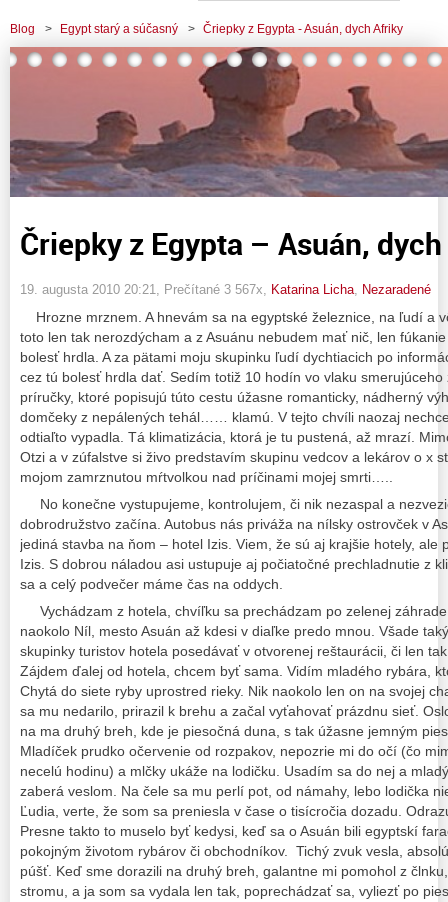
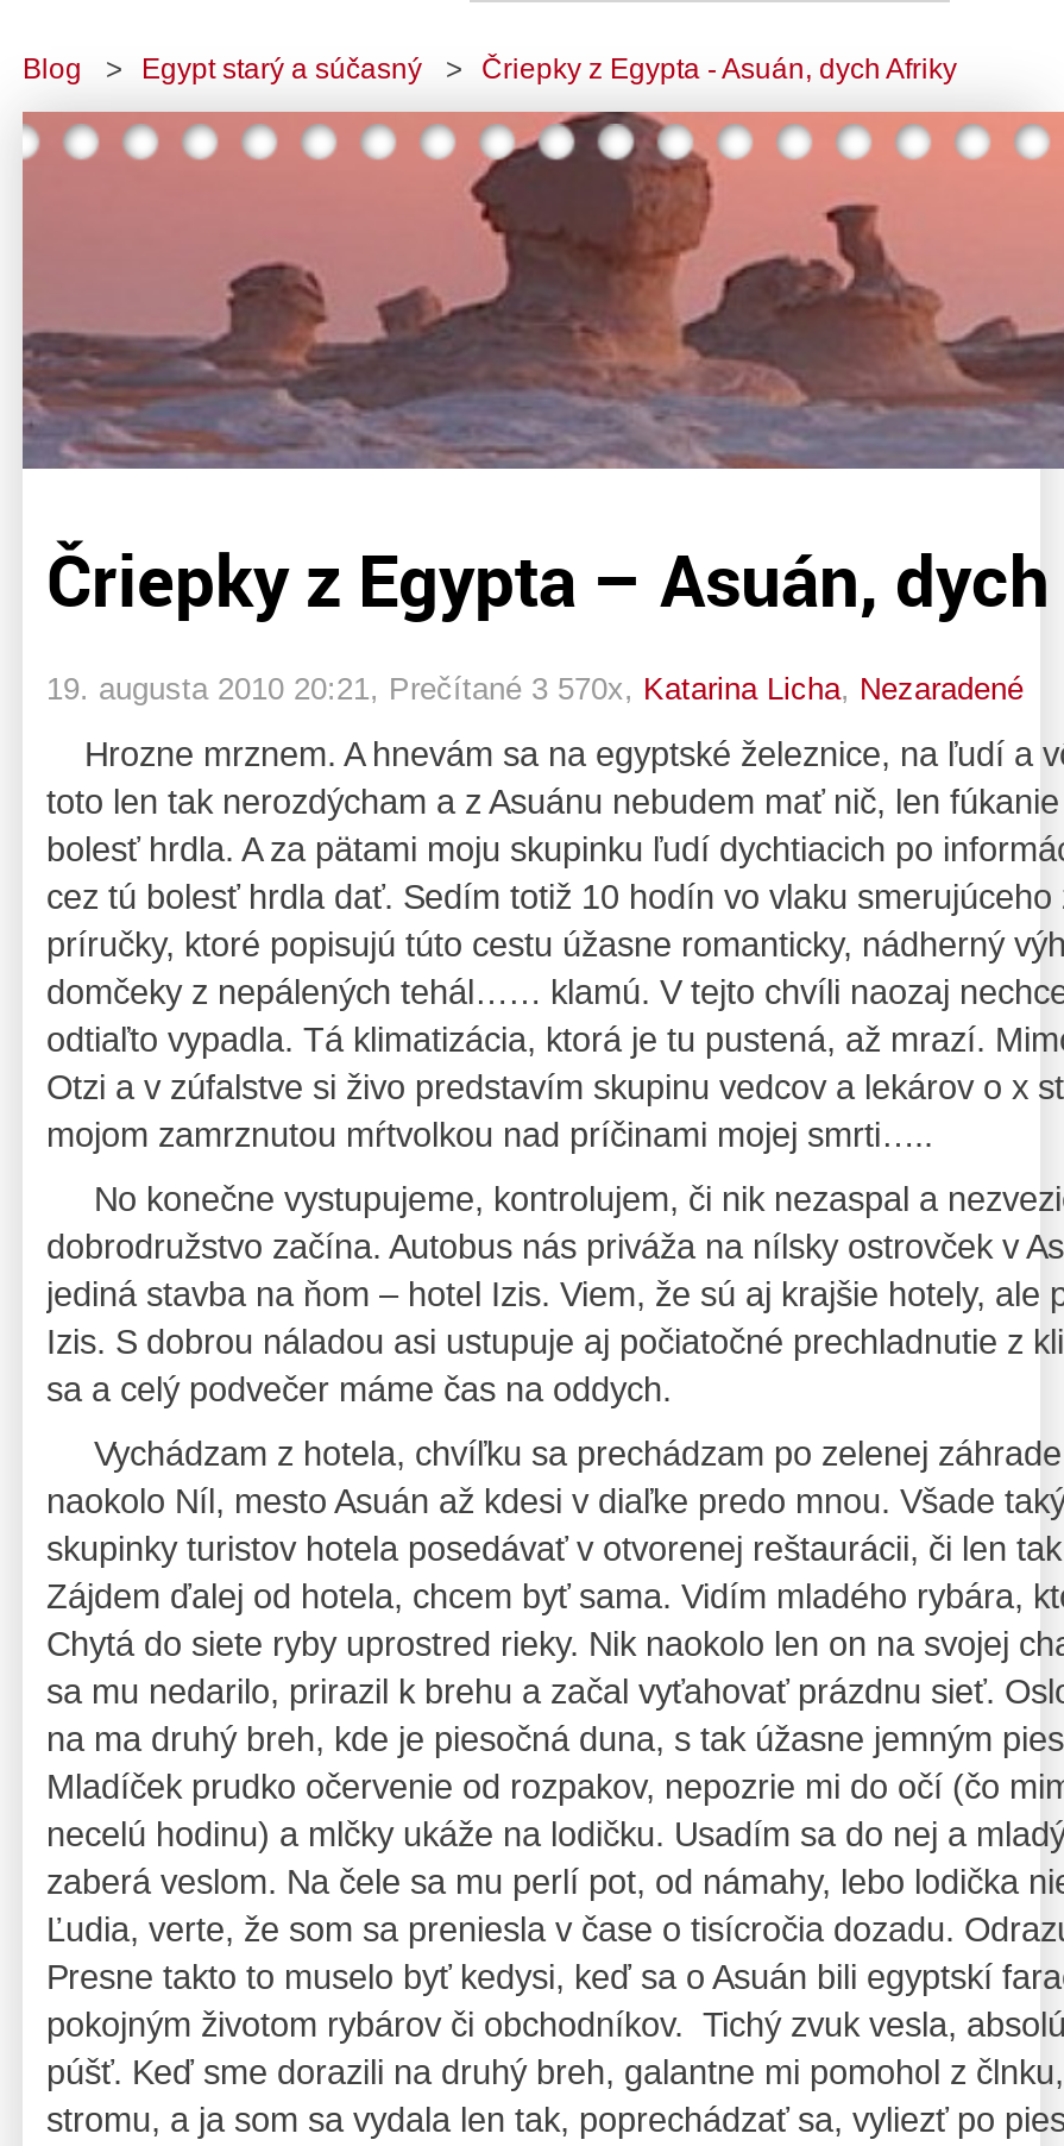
- 19. augusta 2010 20:21, Prečítané 3 567x, Katarina Licha, Nezaradené
+ 19. augusta 2010 20:21, Prečítané 3 570x, Katarina Licha, Nezaradené
